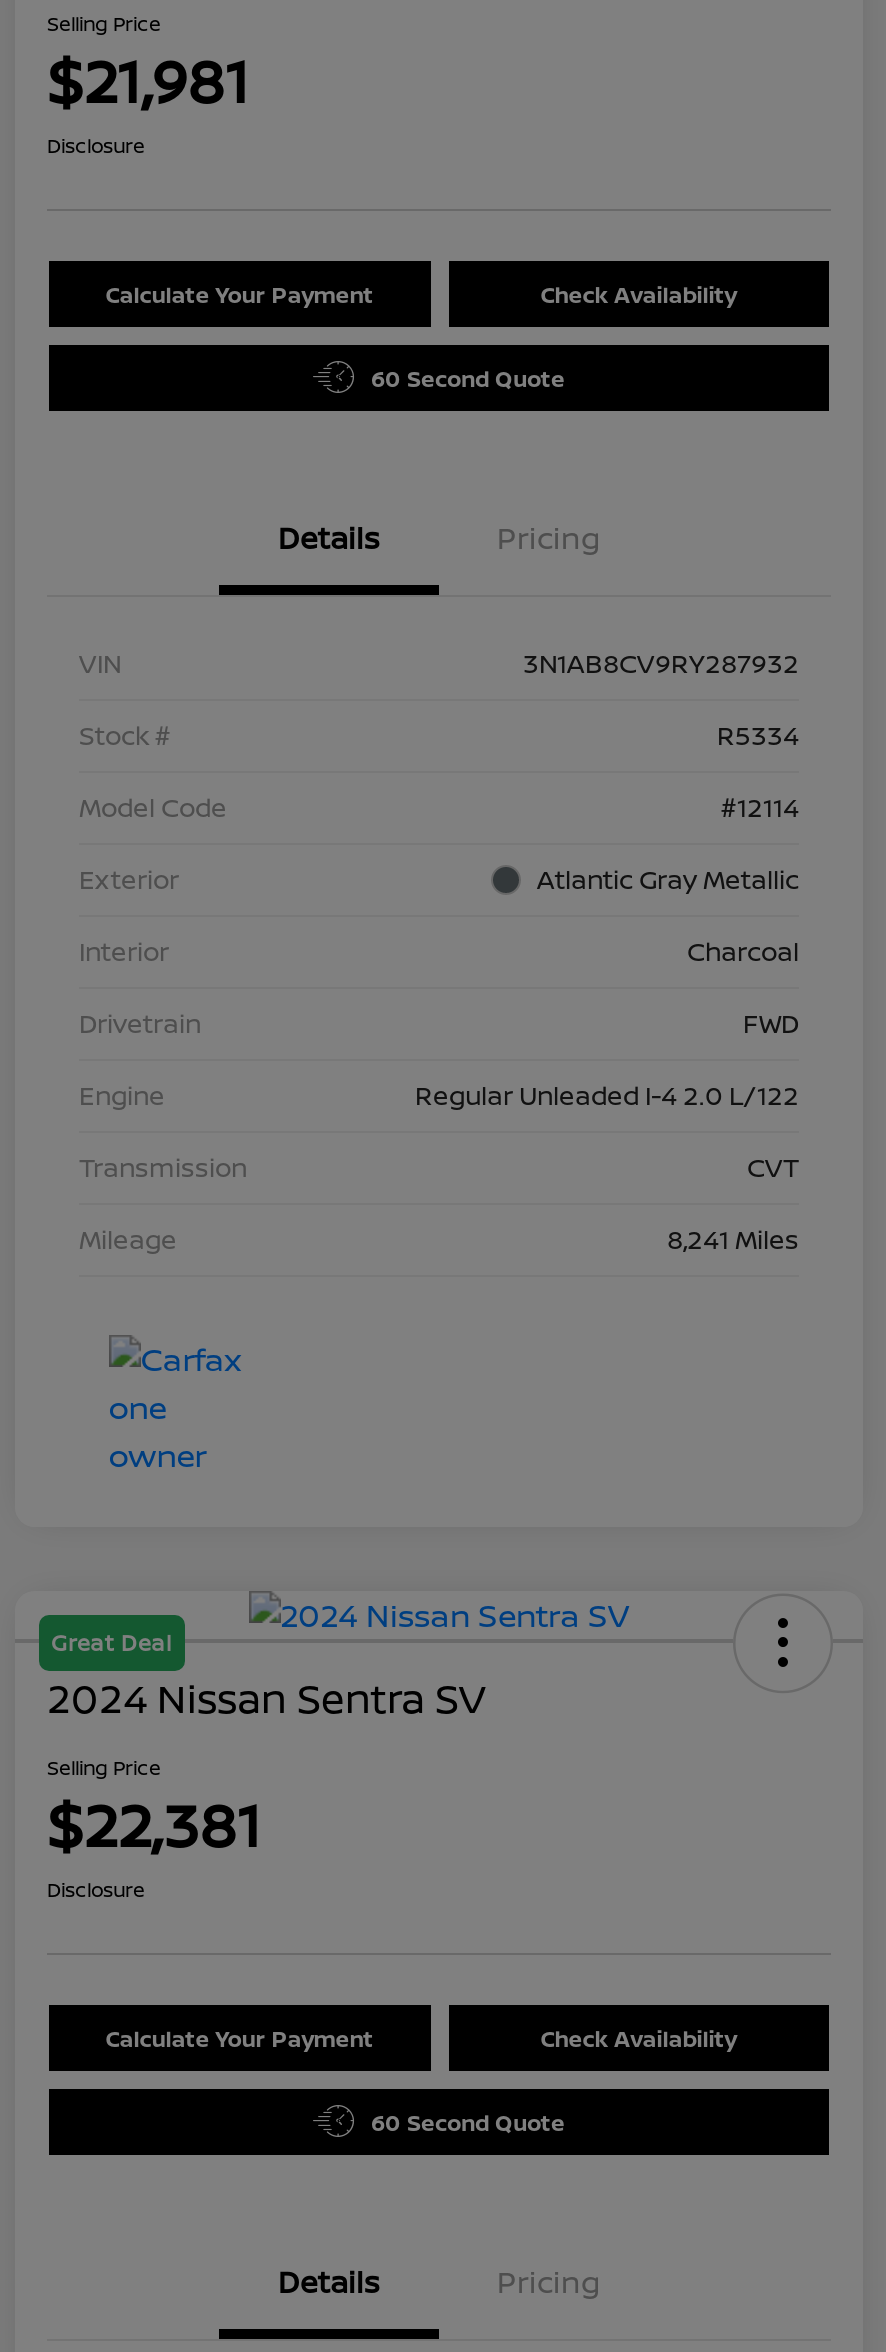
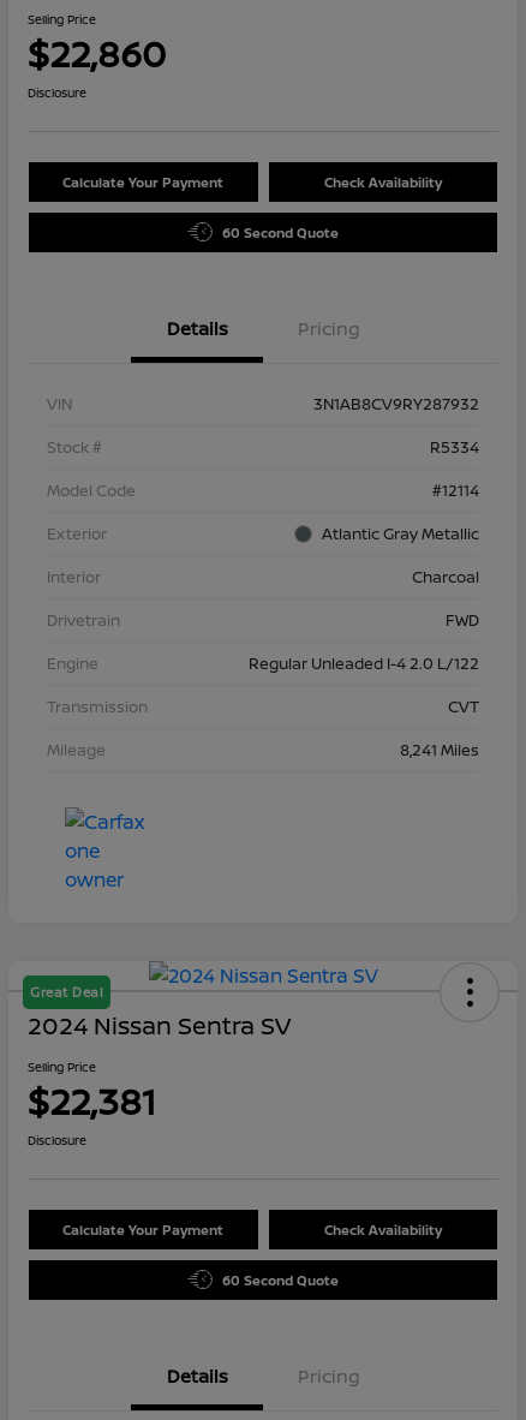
- $21,981
+ $22,860
